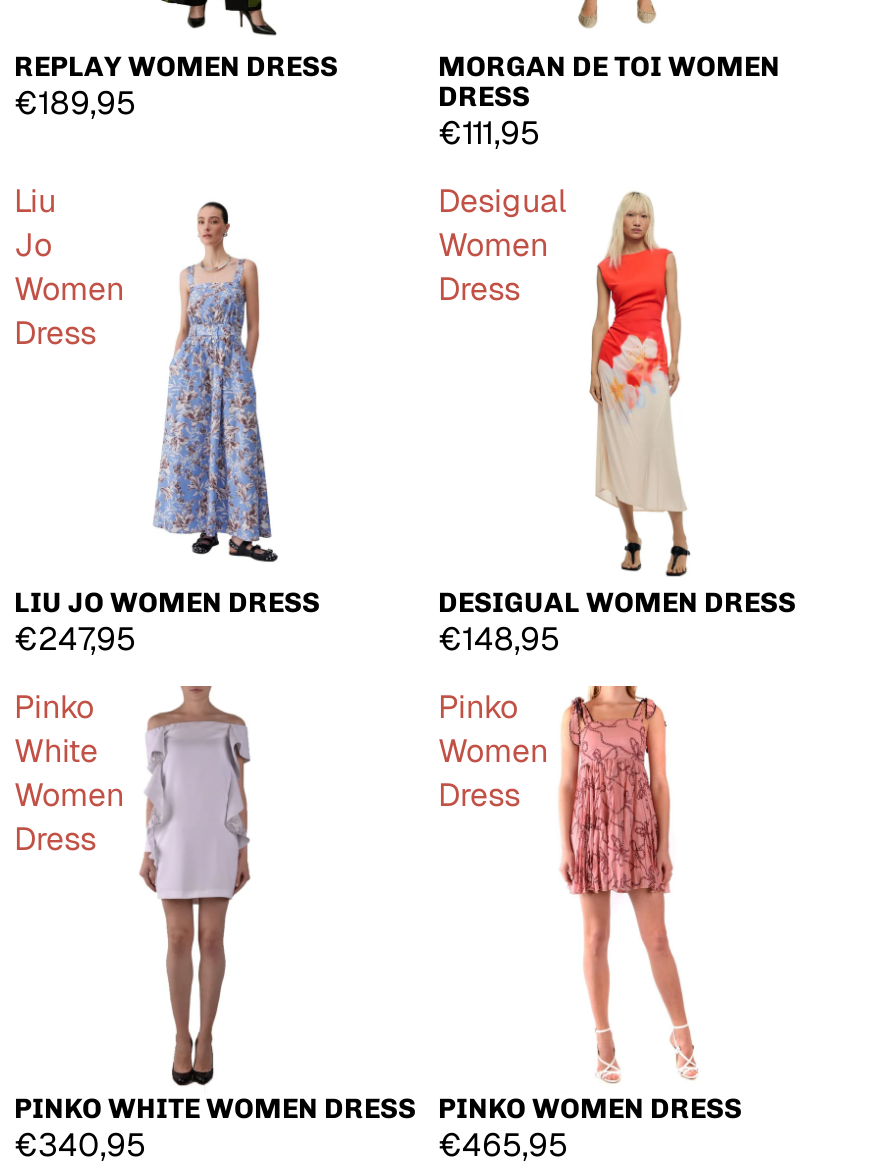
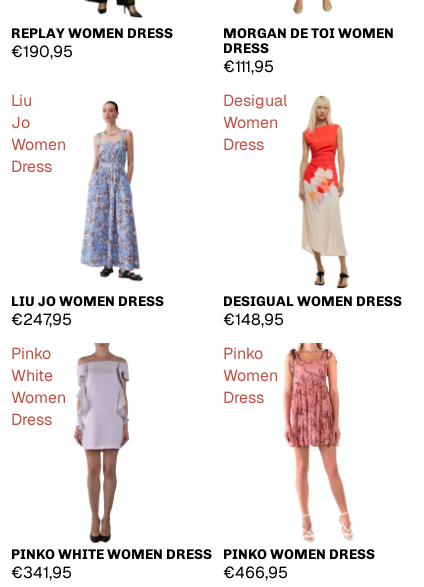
- €189,95
+ €190,95

- €340,95
+ €341,95

- €465,95
+ €466,95
